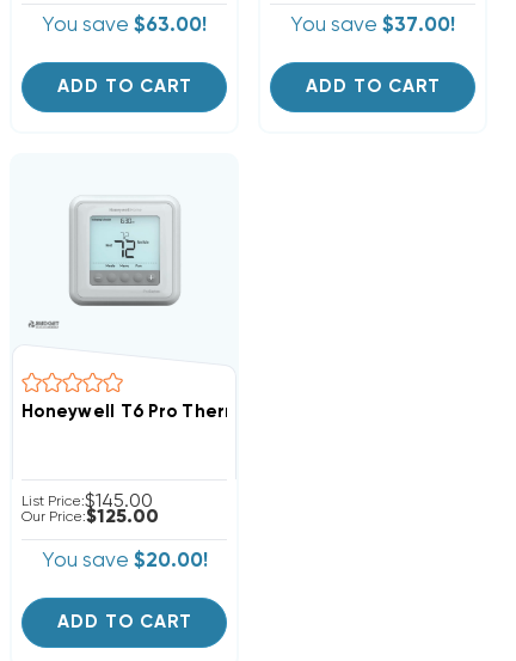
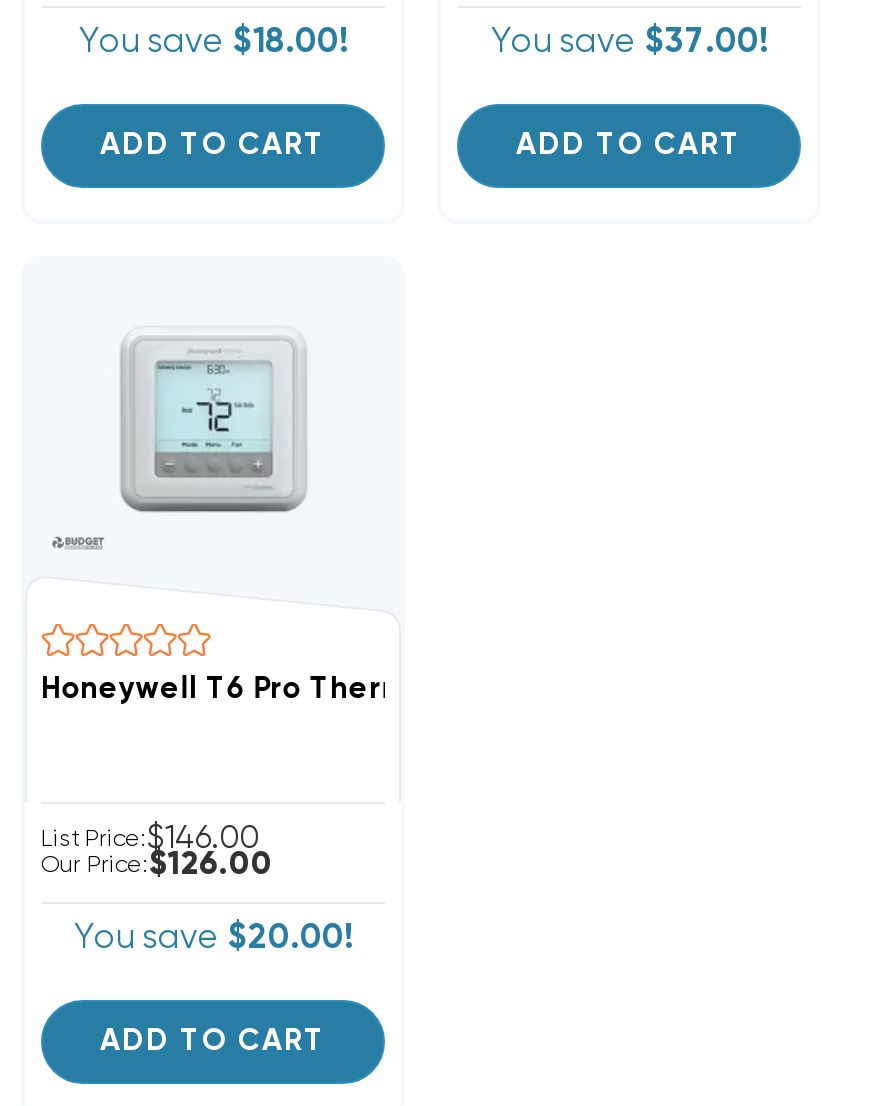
- You save $63.00!
+ You save $18.00!

- List Price:$145.00
+ List Price:$146.00

- Our Price:$125.00
+ Our Price:$126.00
